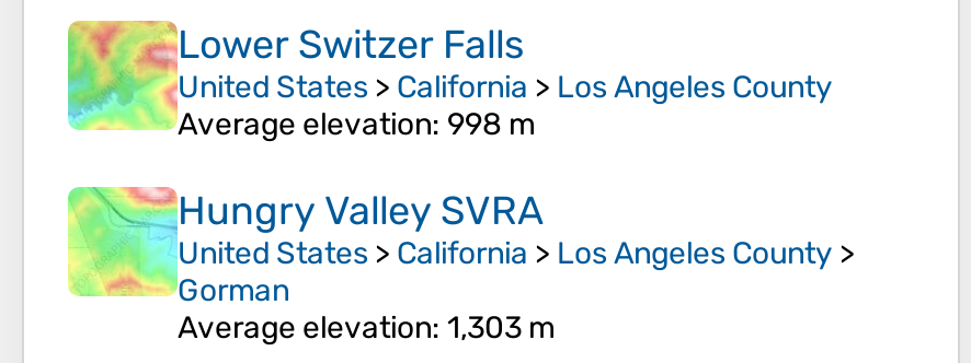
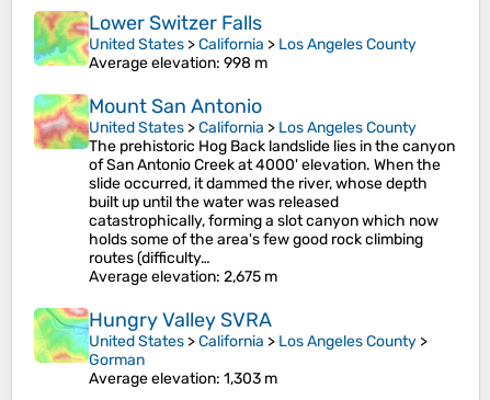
+ [image]
+ Mount San Antonio
+ United States > California > Los Angeles County
+ The prehistoric Hog Back landslide lies in the canyon
+ of San Antonio Creek at 4000' elevation. When the
+ slide occurred, it dammed the river, whose depth
+ built up until the water was released
+ catastrophically, forming a slot canyon which now
+ holds some of the area's few good rock climbing
+ routes (difficulty…
+ Average elevation: 2,675 m
